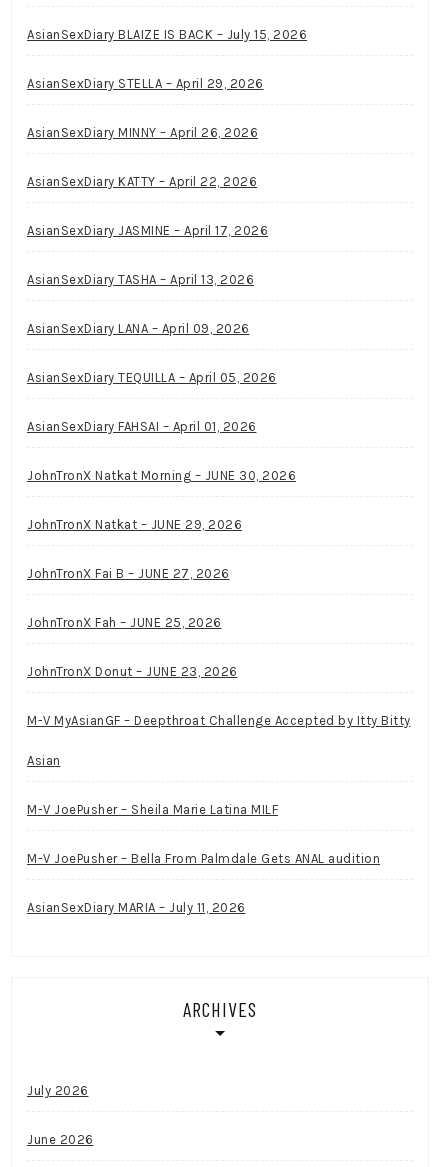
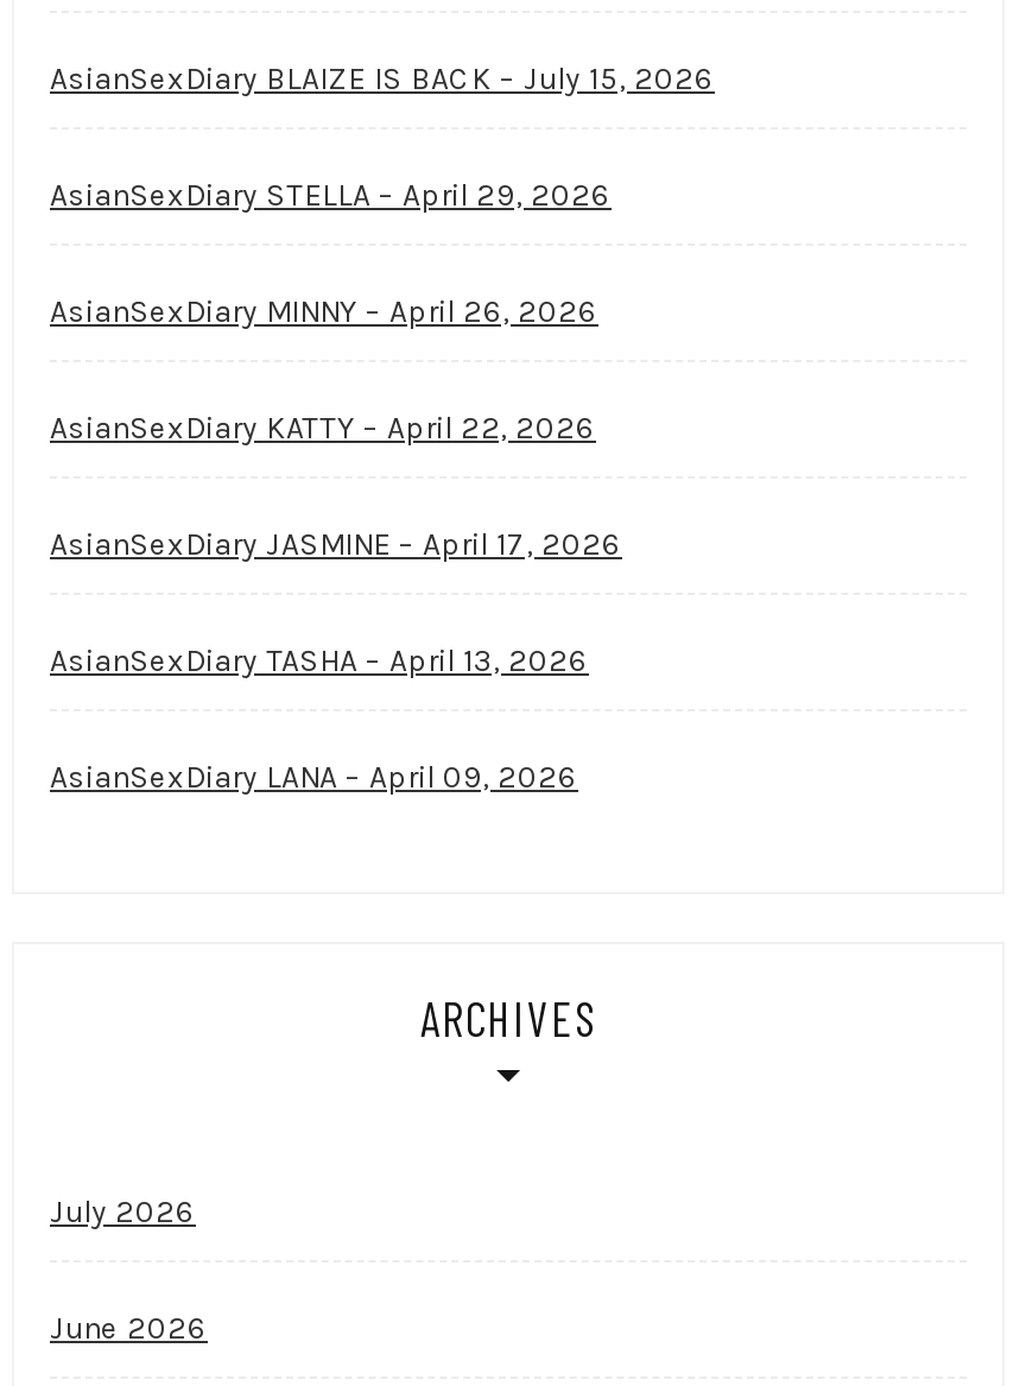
- AsianSexDiary TEQUILLA – April 05, 2026
- AsianSexDiary FAHSAI – April 01, 2026
- JohnTronX Natkat Morning – JUNE 30, 2026
- JohnTronX Natkat – JUNE 29, 2026
- JohnTronX Fai B – JUNE 27, 2026
- JohnTronX Fah – JUNE 25, 2026
- JohnTronX Donut – JUNE 23, 2026
- M-V MyAsianGF – Deepthroat Challenge Accepted by Itty Bitty
- Asian
- M-V JoePusher – Sheila Marie Latina MILF
- M-V JoePusher – Bella From Palmdale Gets ANAL audition
- AsianSexDiary MARIA – July 11, 2026
